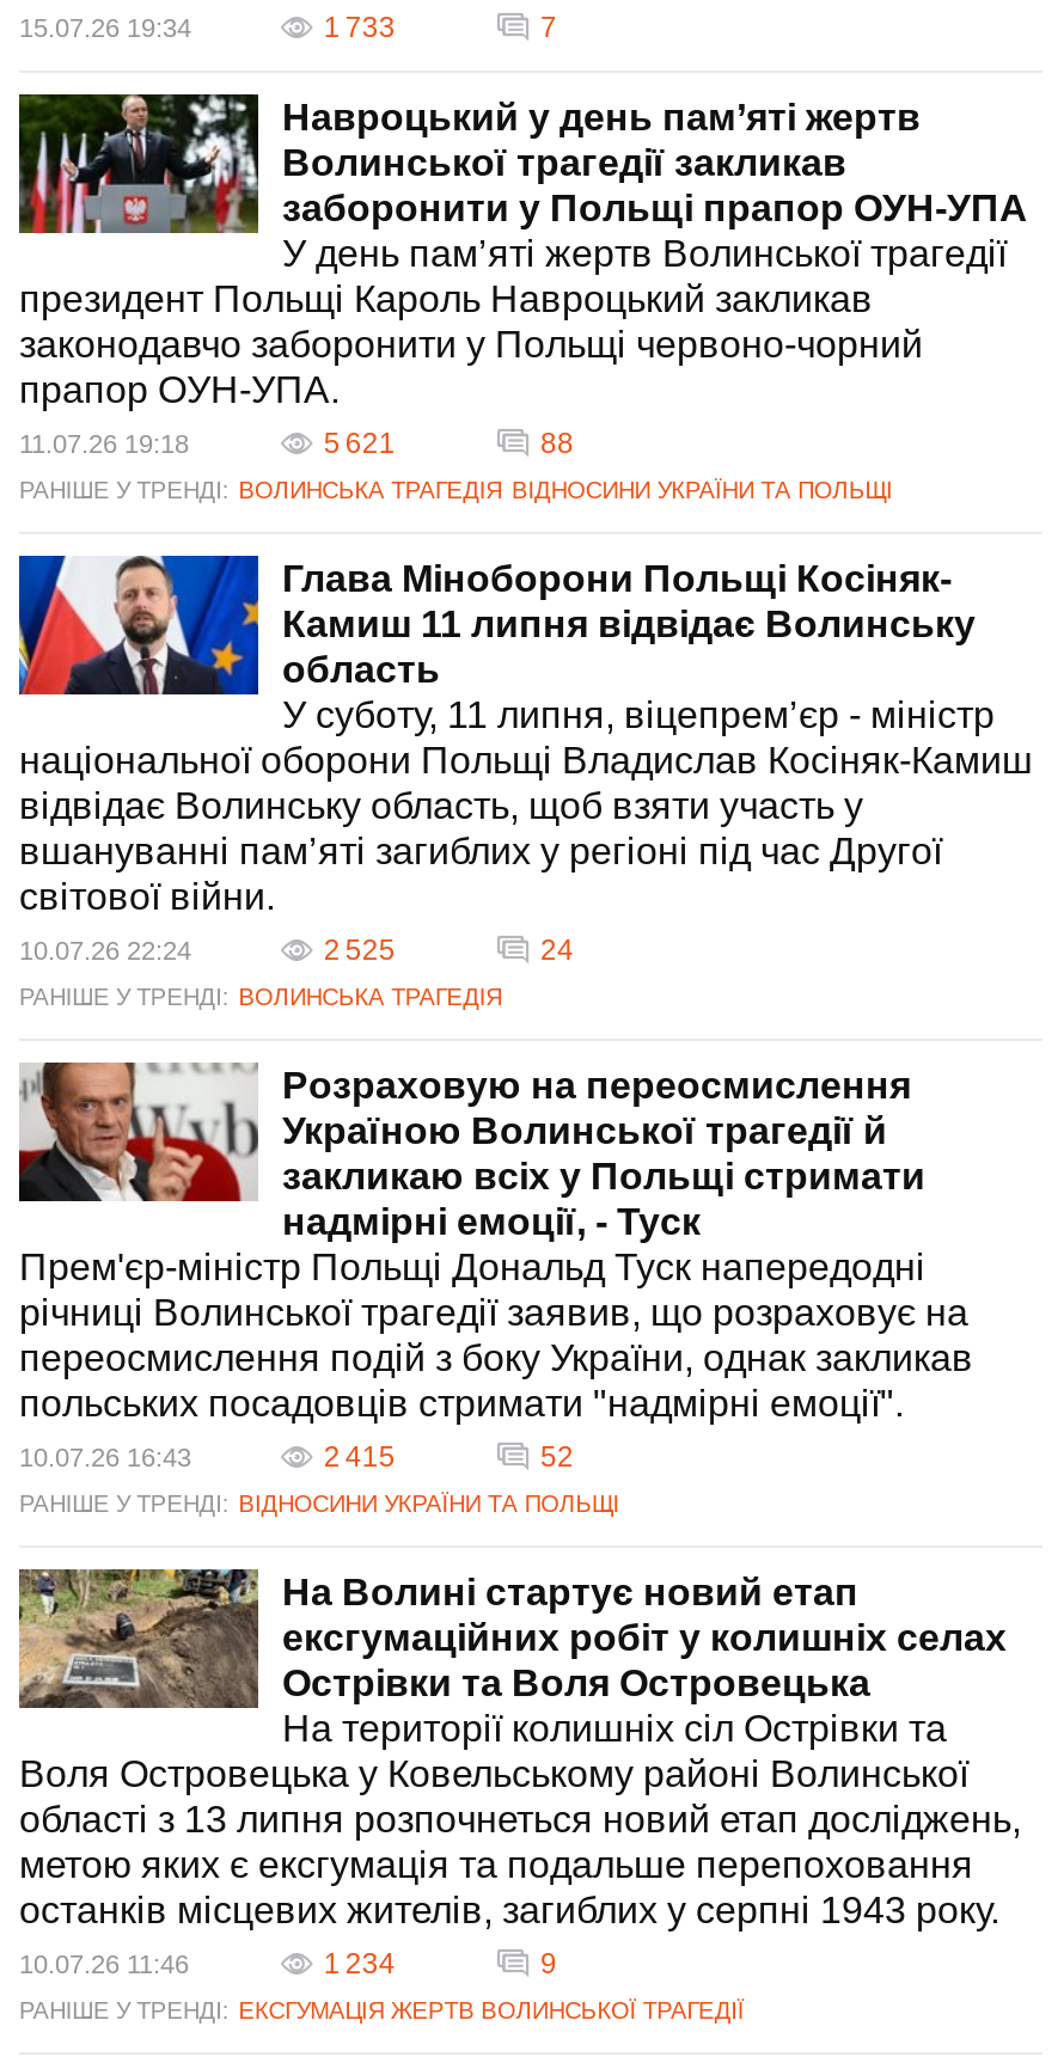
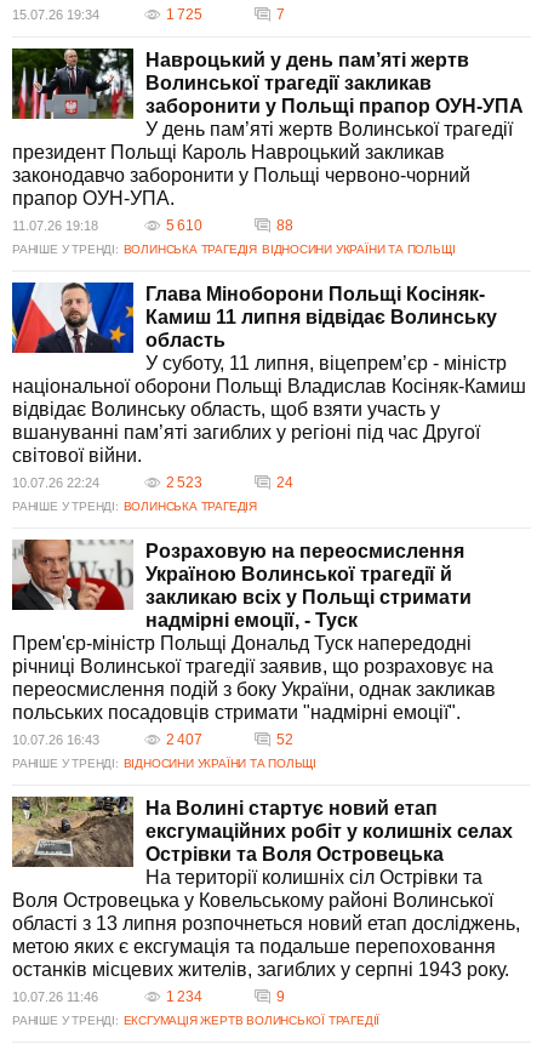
- 1 733
+ 1 725

- 5 621
+ 5 610

- 2 525
+ 2 523

- 2 415
+ 2 407
